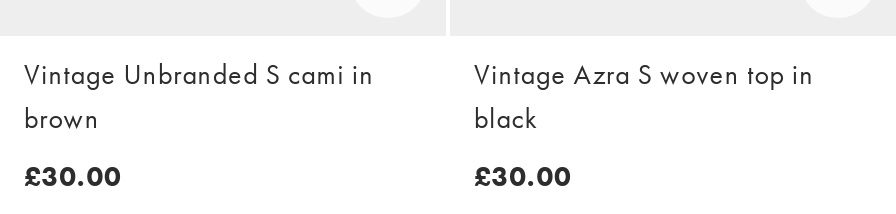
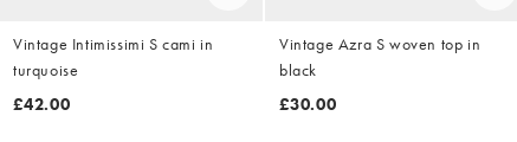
- Vintage Unbranded S cami in
- brown
+ Vintage Intimissimi S cami in
+ turquoise

- £30.00
+ £42.00
